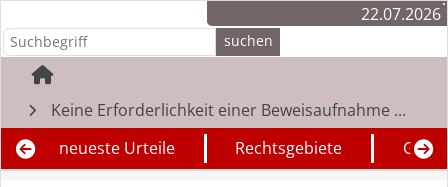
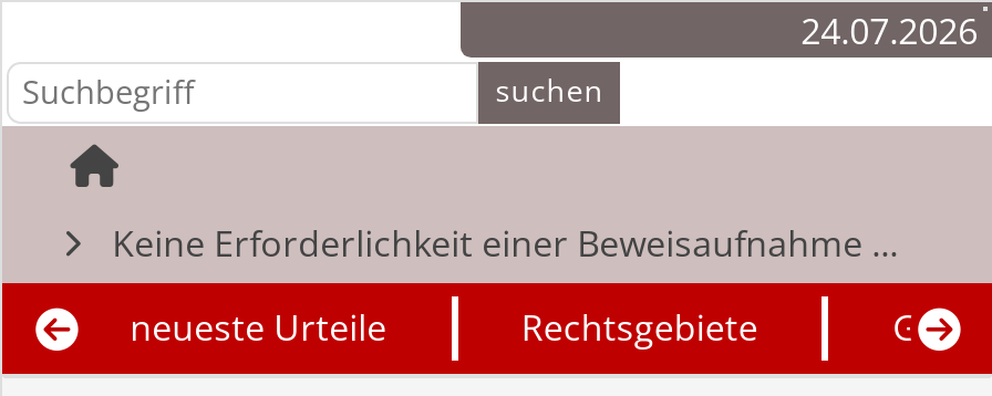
- 22.07.2026
+ 24.07.2026
